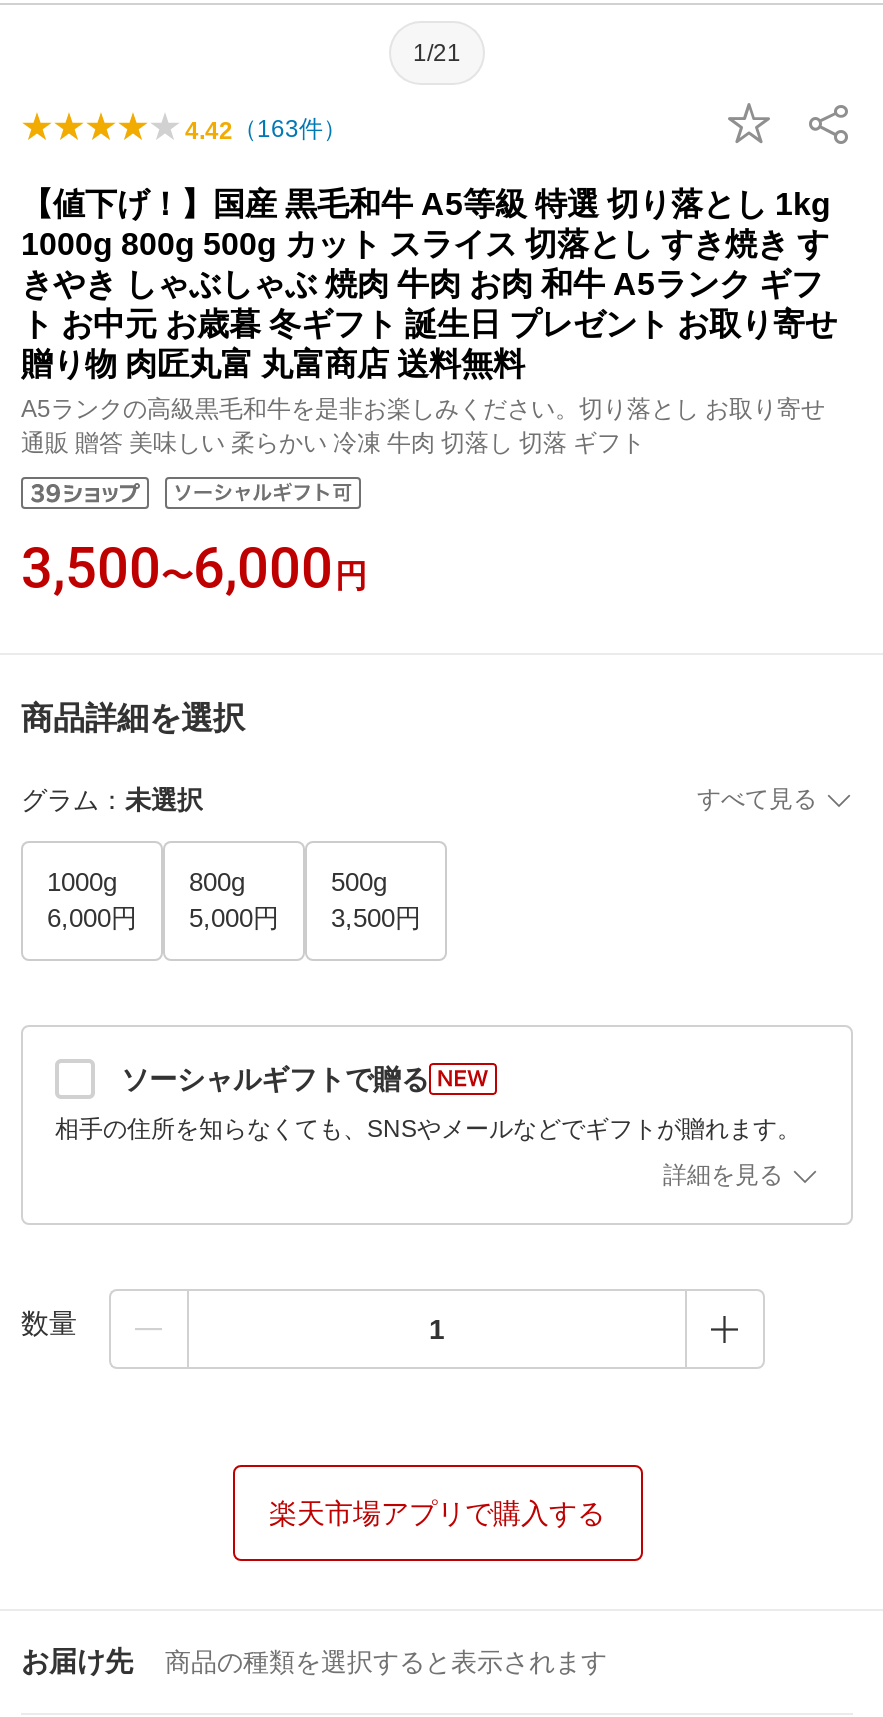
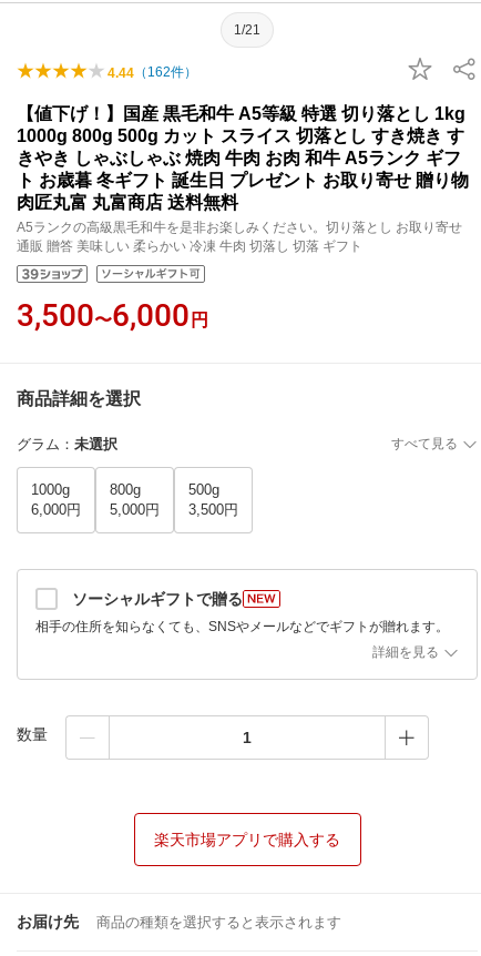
- 4.42（163件）
+ 4.44（162件）

- ト お中元 お歳暮 冬ギフト 誕生日 プレゼント お取り寄せ
- 贈り物 肉匠丸富 丸富商店 送料無料
+ ト お歳暮 冬ギフト 誕生日 プレゼント お取り寄せ 贈り物
+ 肉匠丸富 丸富商店 送料無料
